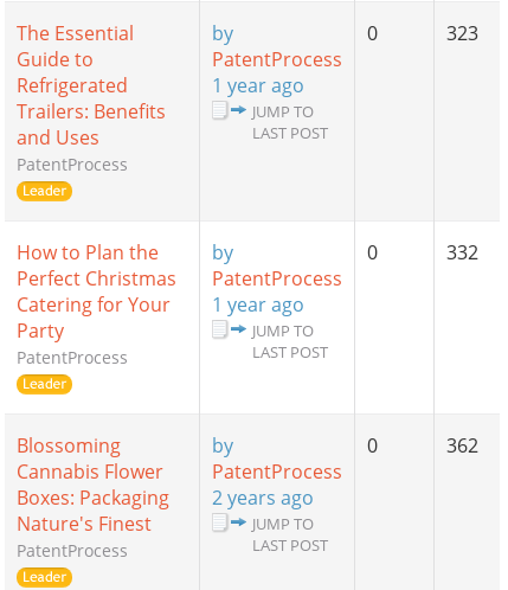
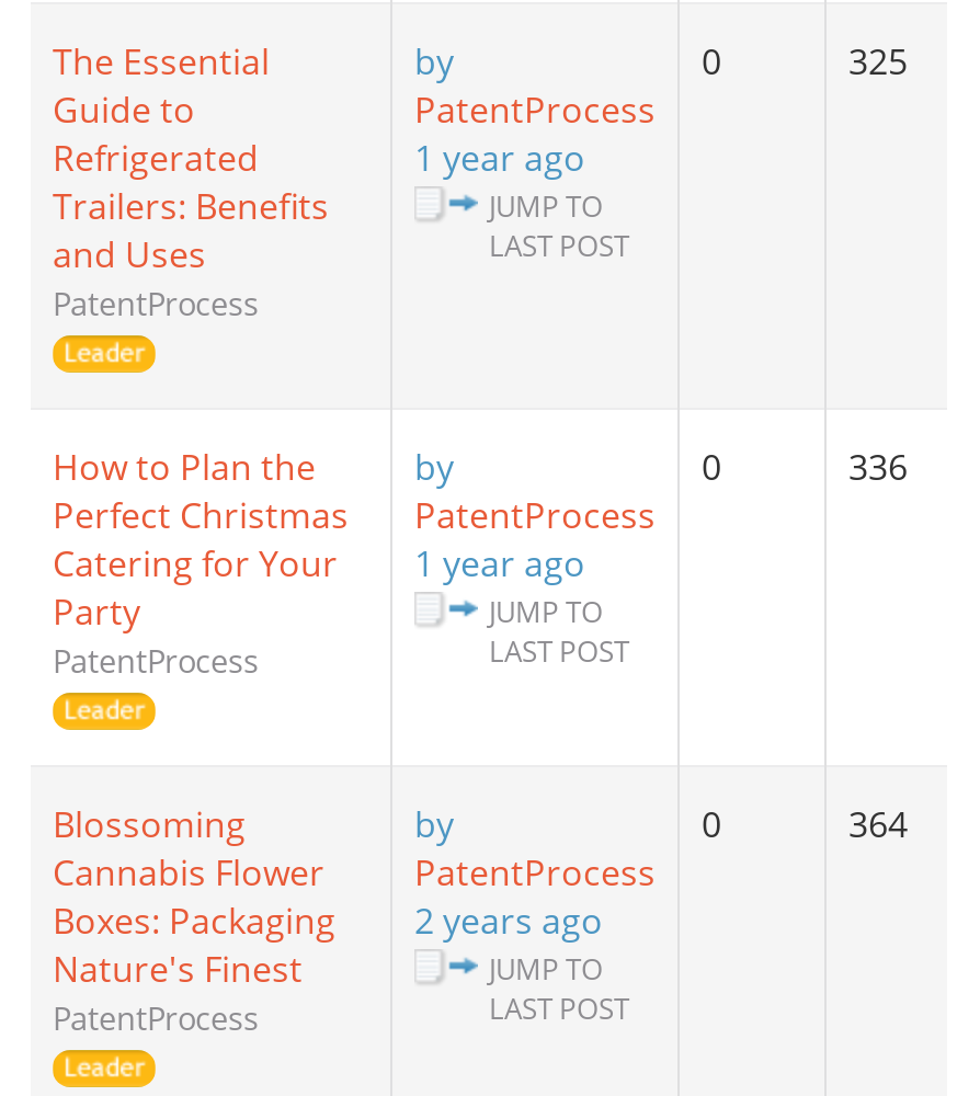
- 323
+ 325

- 332
+ 336

- 362
+ 364
